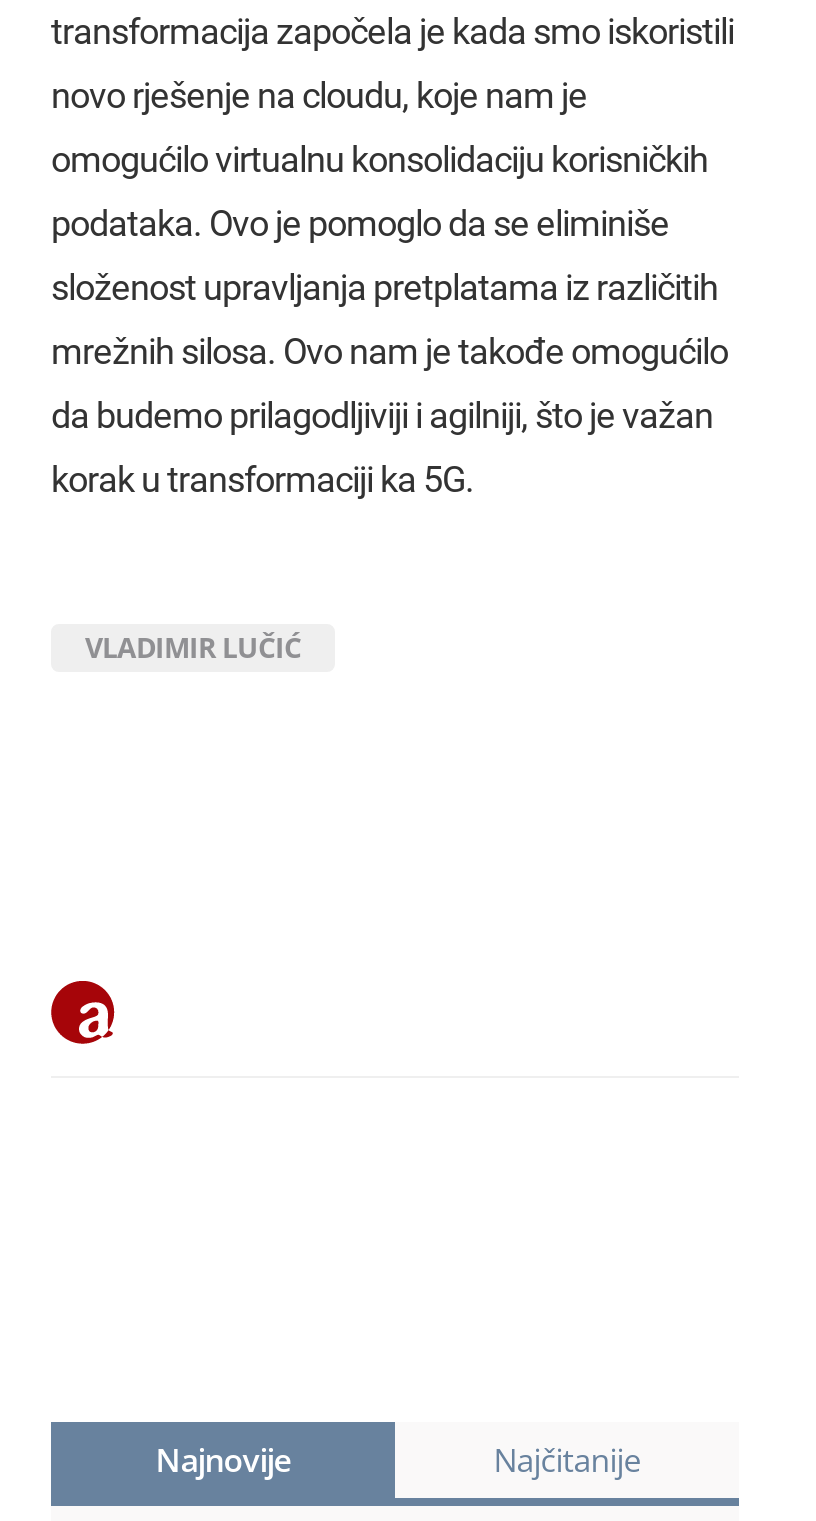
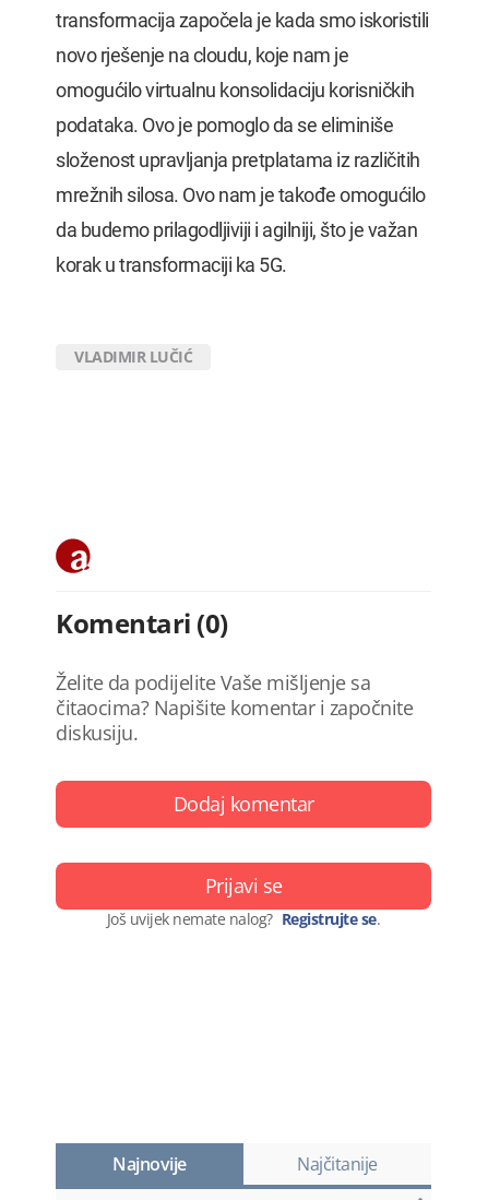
+ Komentari (0)
+ Želite da podijelite Vaše mišljenje sa
+ čitaocima? Napišite komentar i započnite
+ diskusiju.
+ Dodaj komentar
+ Prijavi se
+ Još uvijek nemate nalog? Registrujte se.
